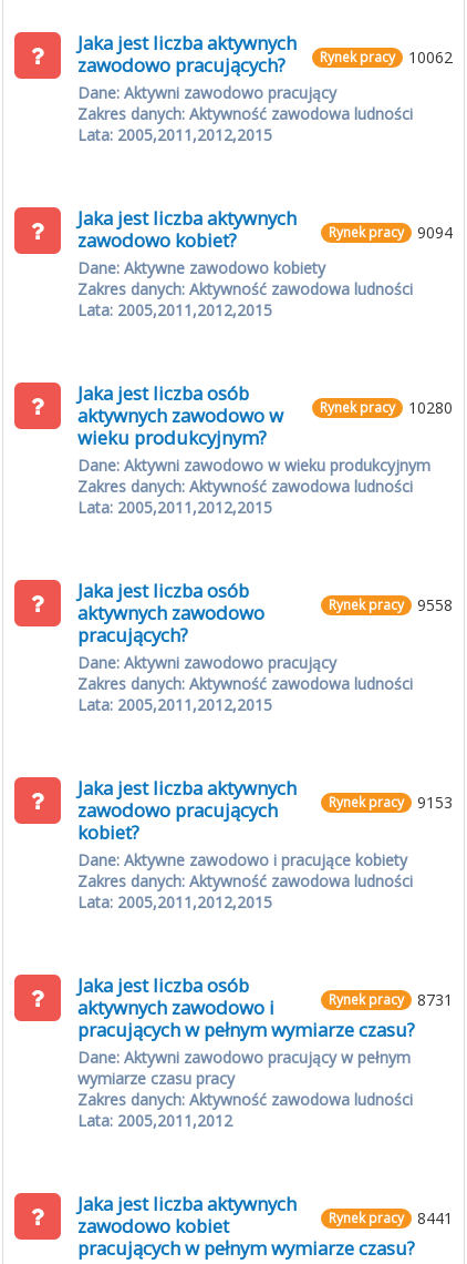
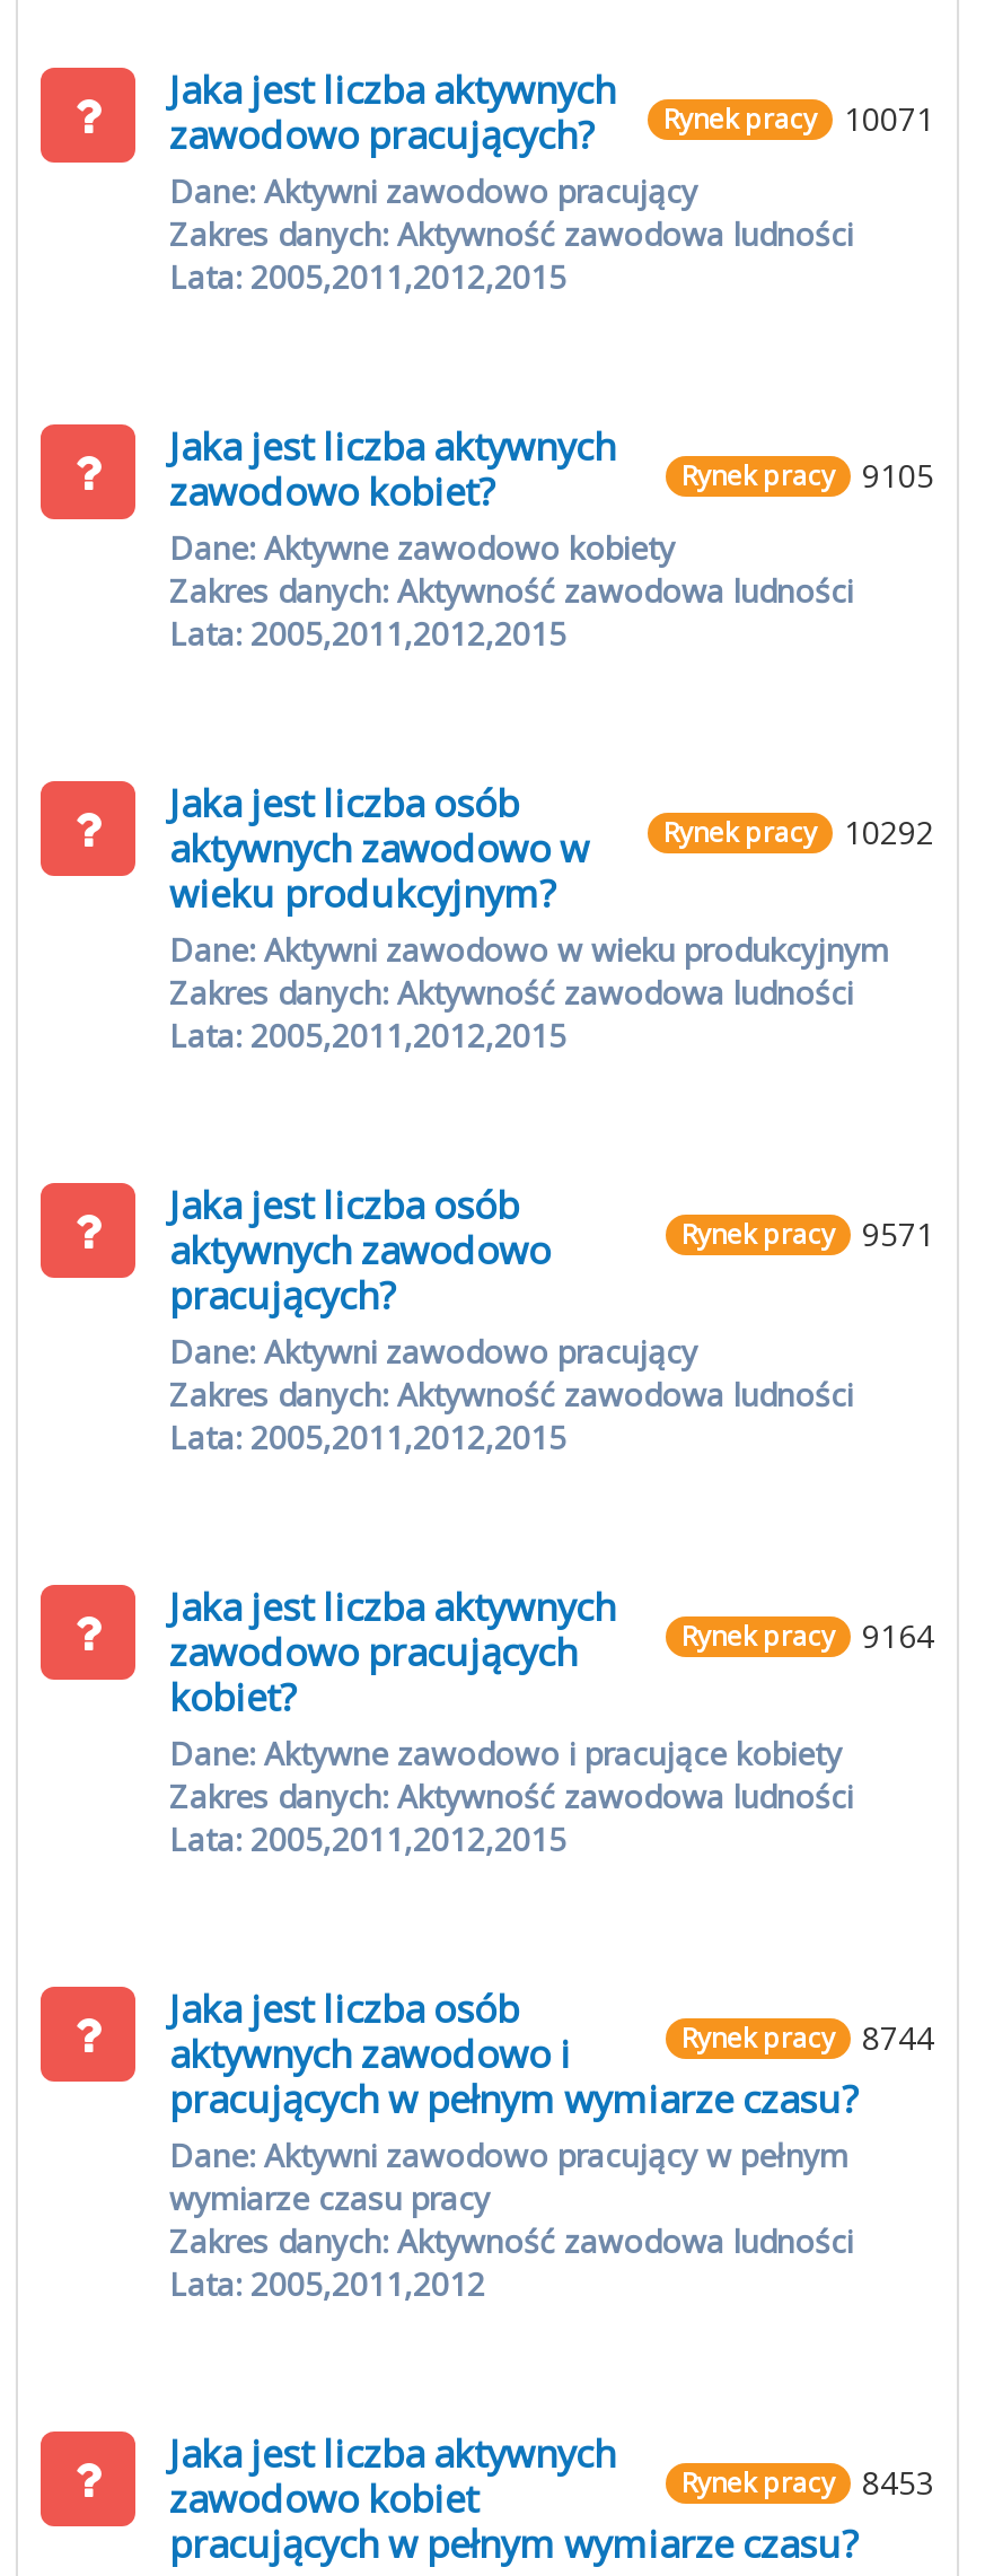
- zawodowo pracujących? Rynek pracy 10062
+ zawodowo pracujących? Rynek pracy 10071

- Rynek pracy 9094
+ Rynek pracy 9105

- aktywnych zawodowo w Rynek pracy 10280
+ aktywnych zawodowo w Rynek pracy 10292

- Rynek pracy 9558
+ Rynek pracy 9571

- Rynek pracy 9153
+ Rynek pracy 9164

- Rynek pracy 8731
+ Rynek pracy 8744

- Rynek pracy 8441
+ Rynek pracy 8453
